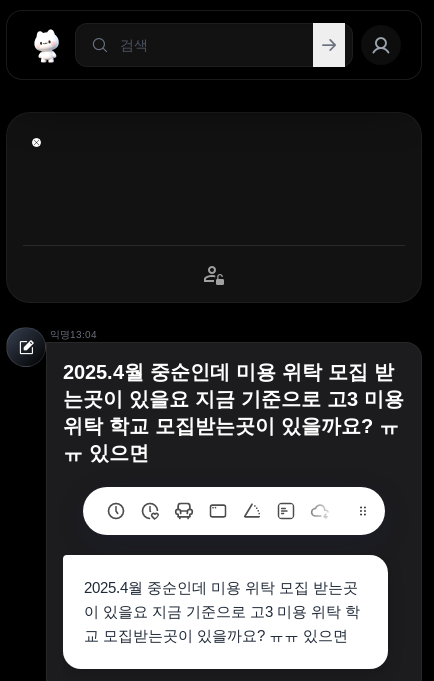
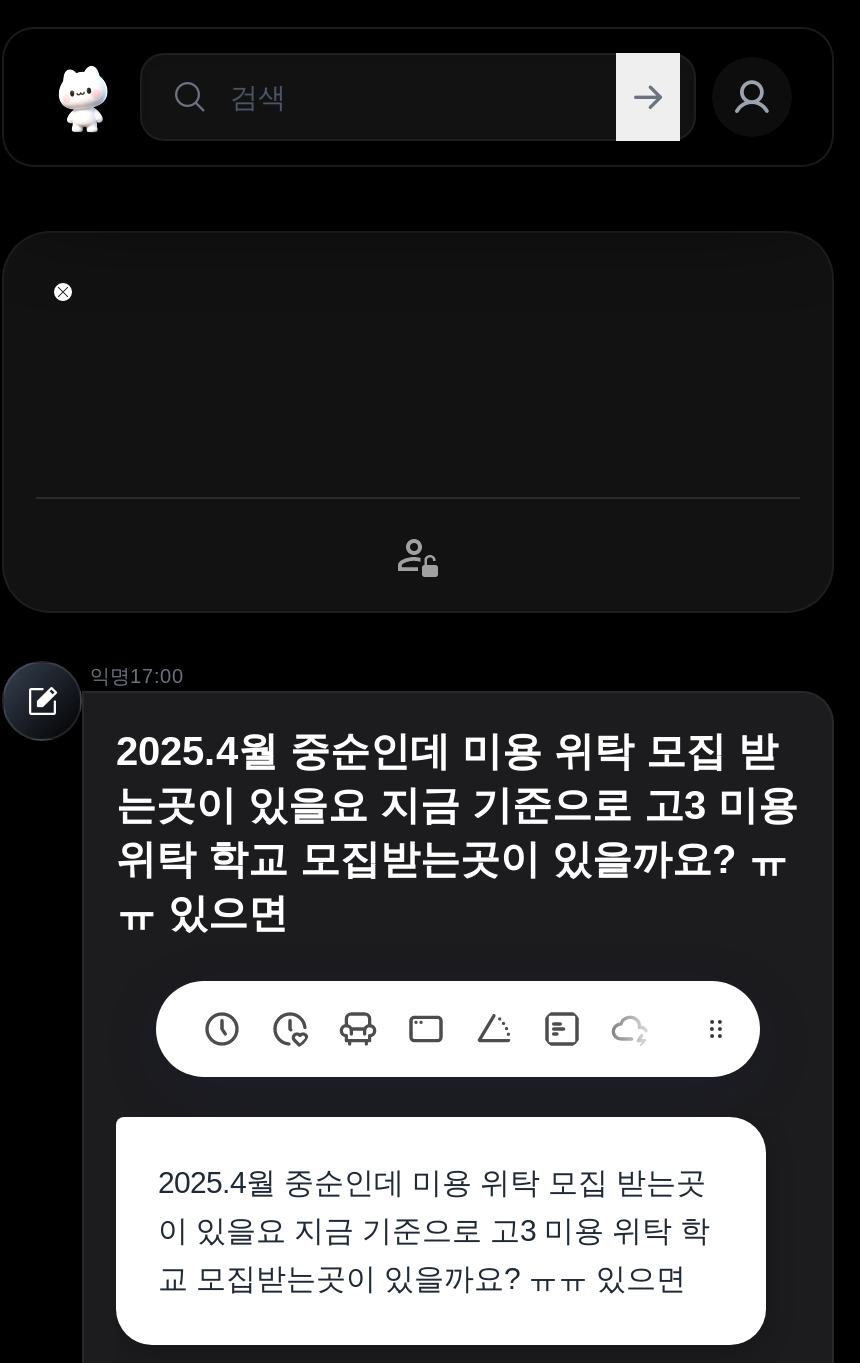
- 익명 13:04
+ 익명 17:00
